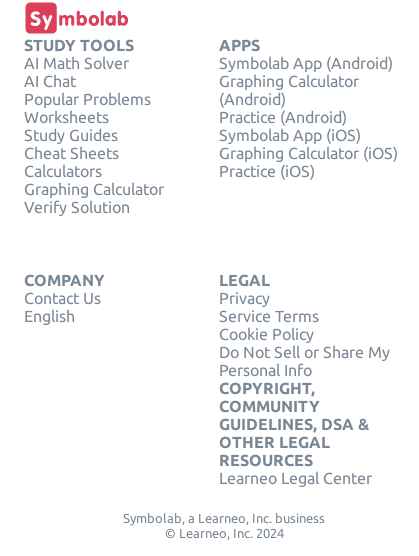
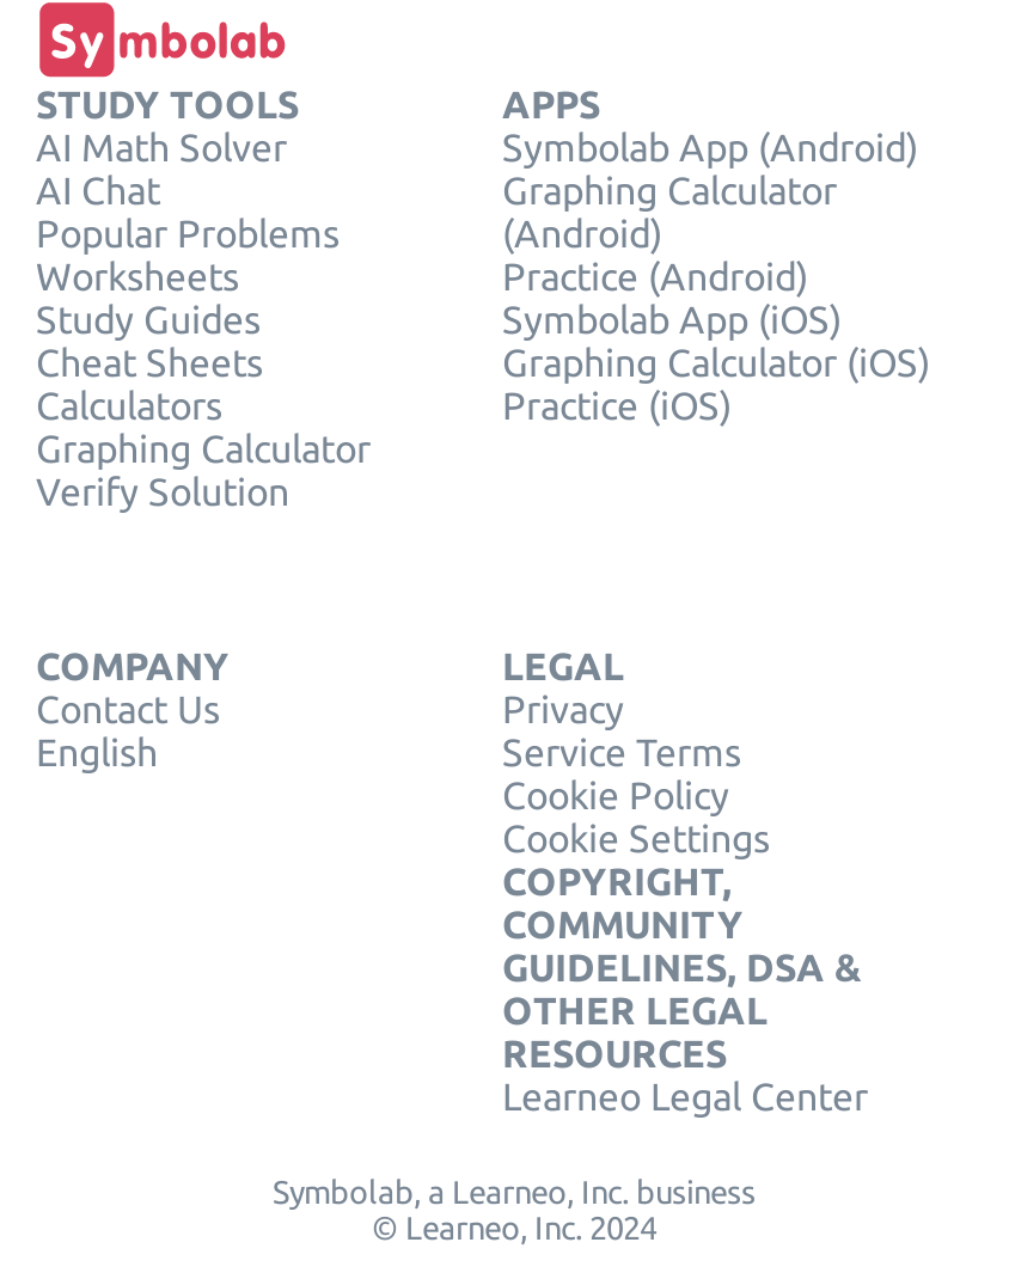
- Do Not Sell or Share My
- Personal Info
+ Cookie Settings
